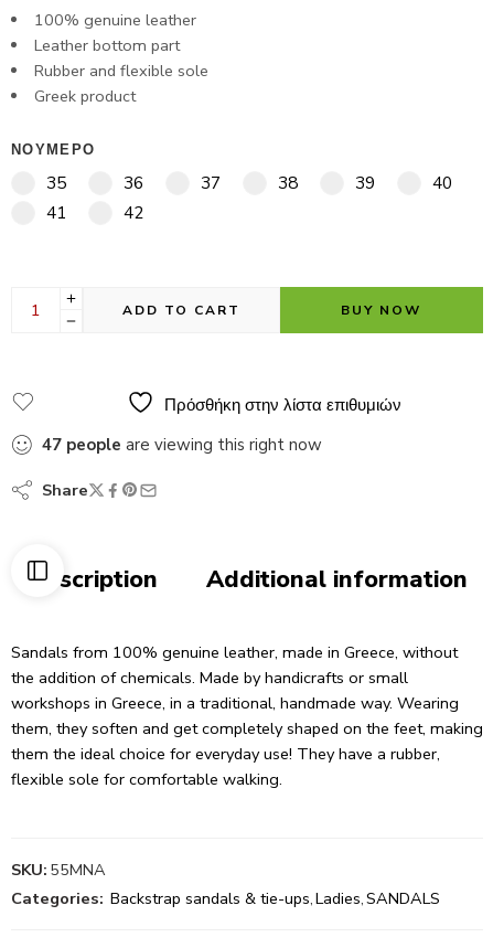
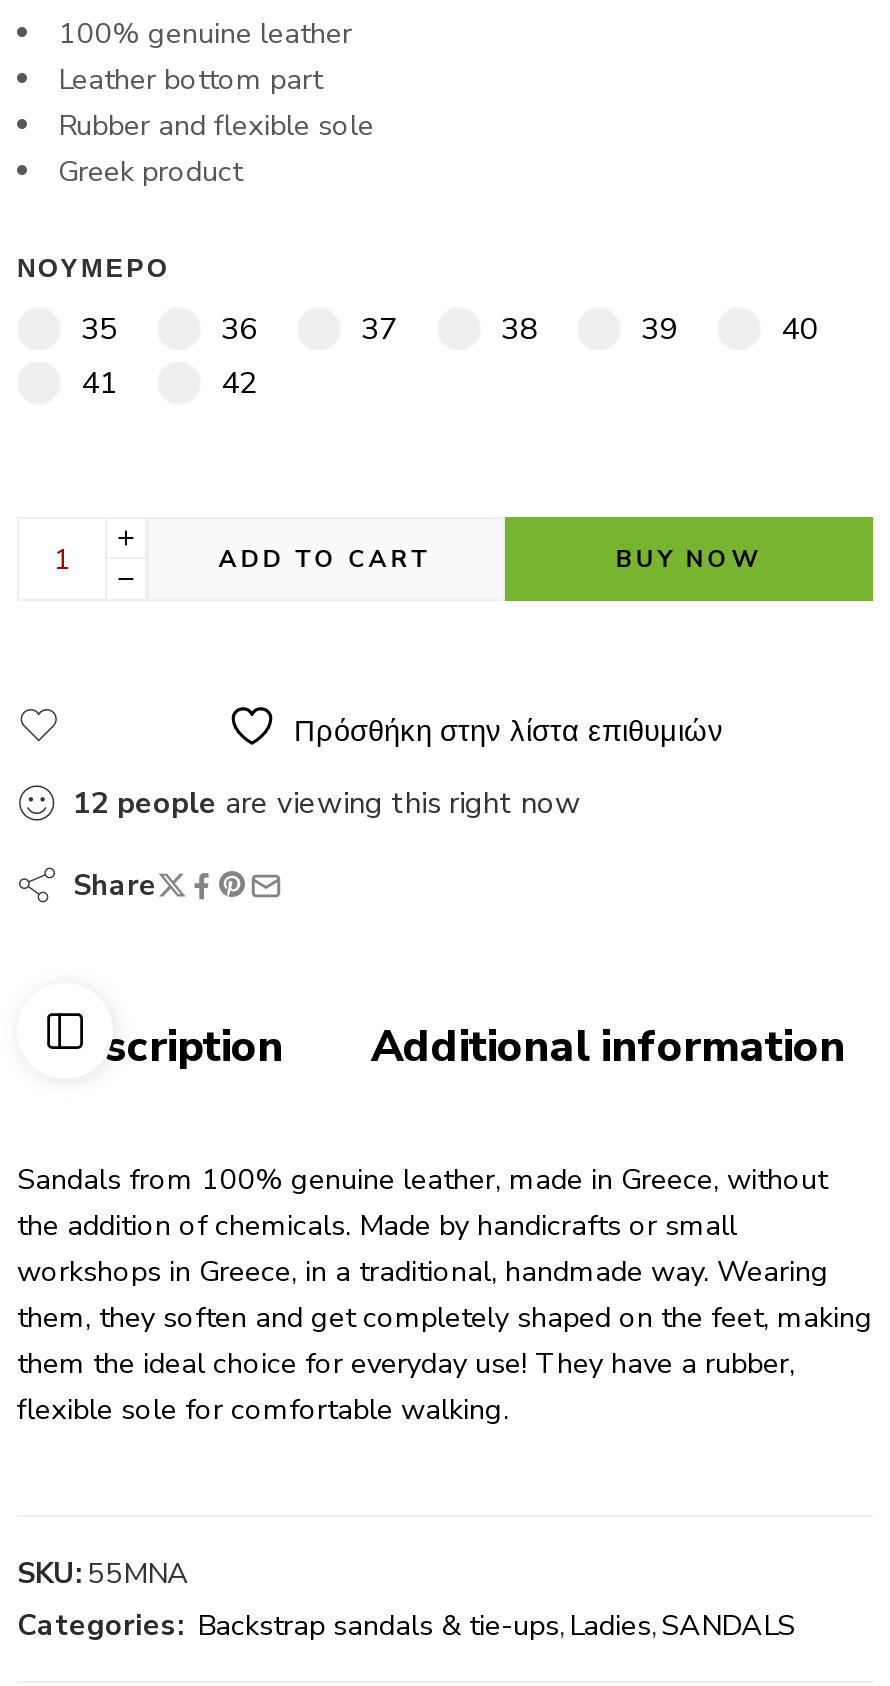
- 47 people are viewing this right now
+ 12 people are viewing this right now
